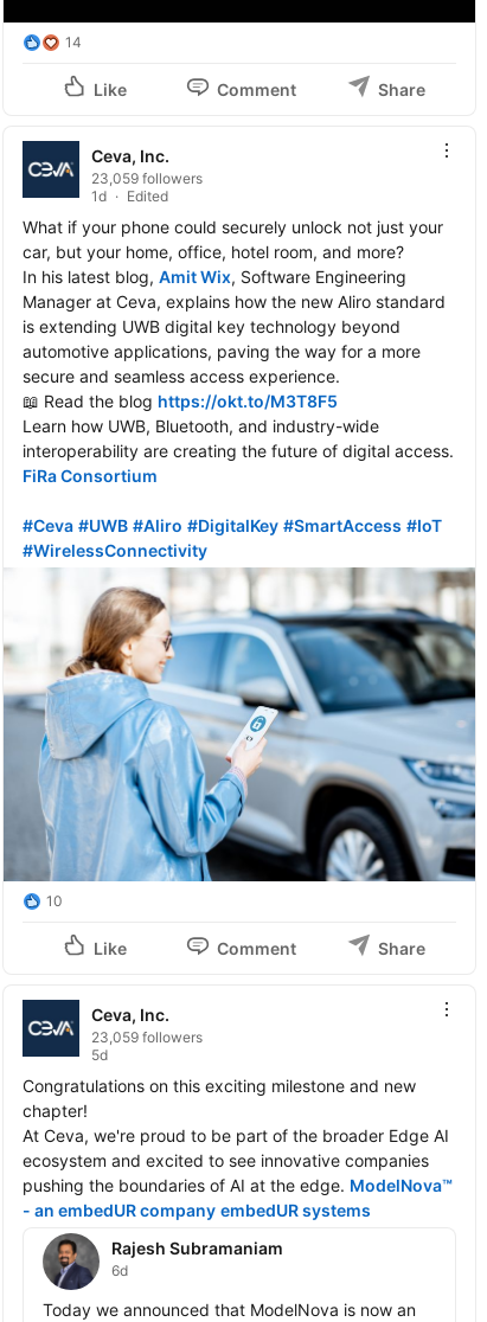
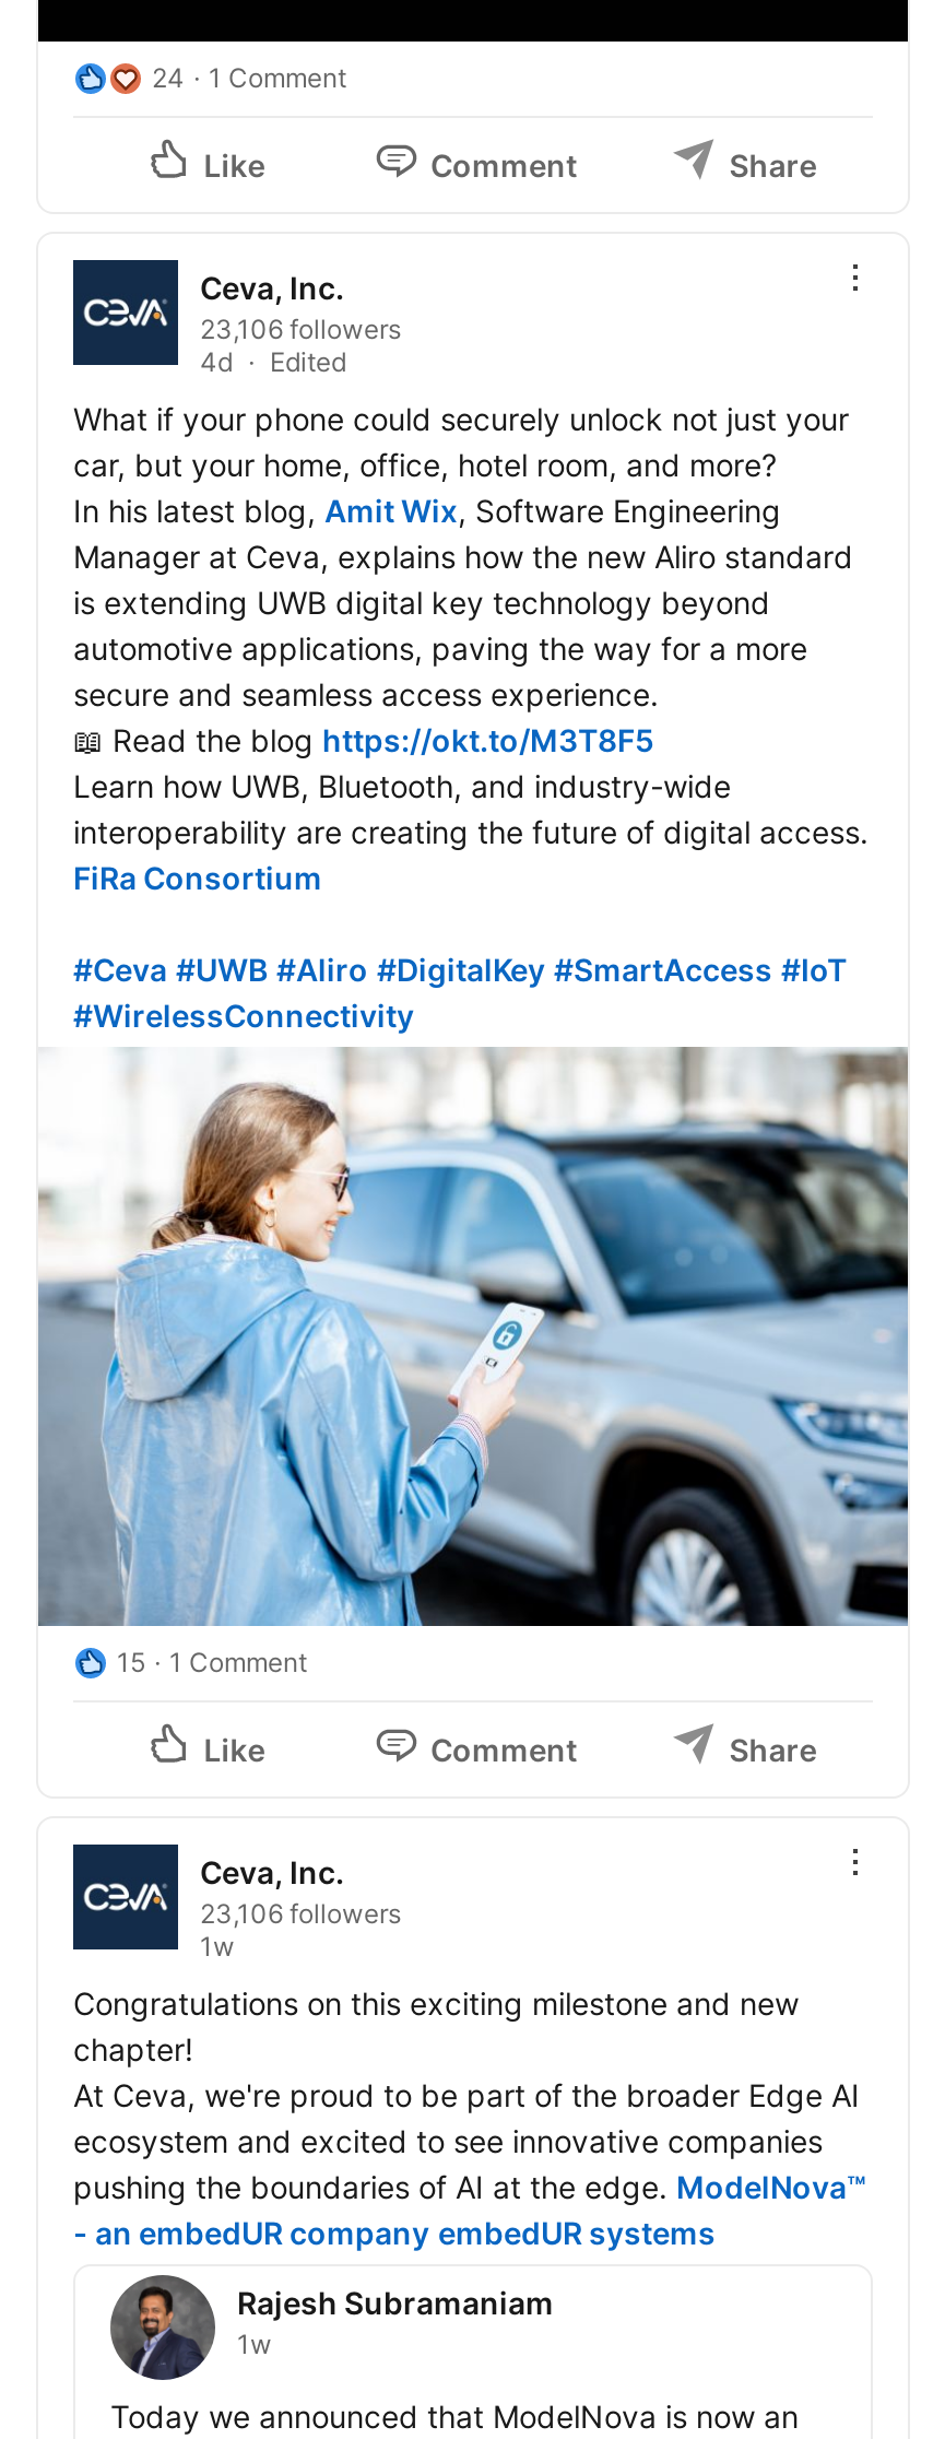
- 14
+ 24
+ 1 Comment

- 23,059 followers
- 1d
+ 23,106 followers
+ 4d

- 10
+ 15
+ 1 Comment

- 23,059 followers
- 5d
+ 23,106 followers
+ 1w

- 6d
+ 1w
